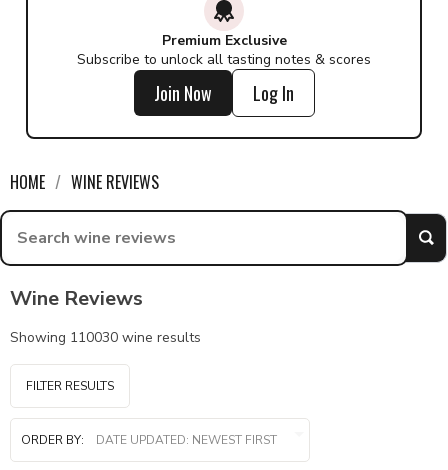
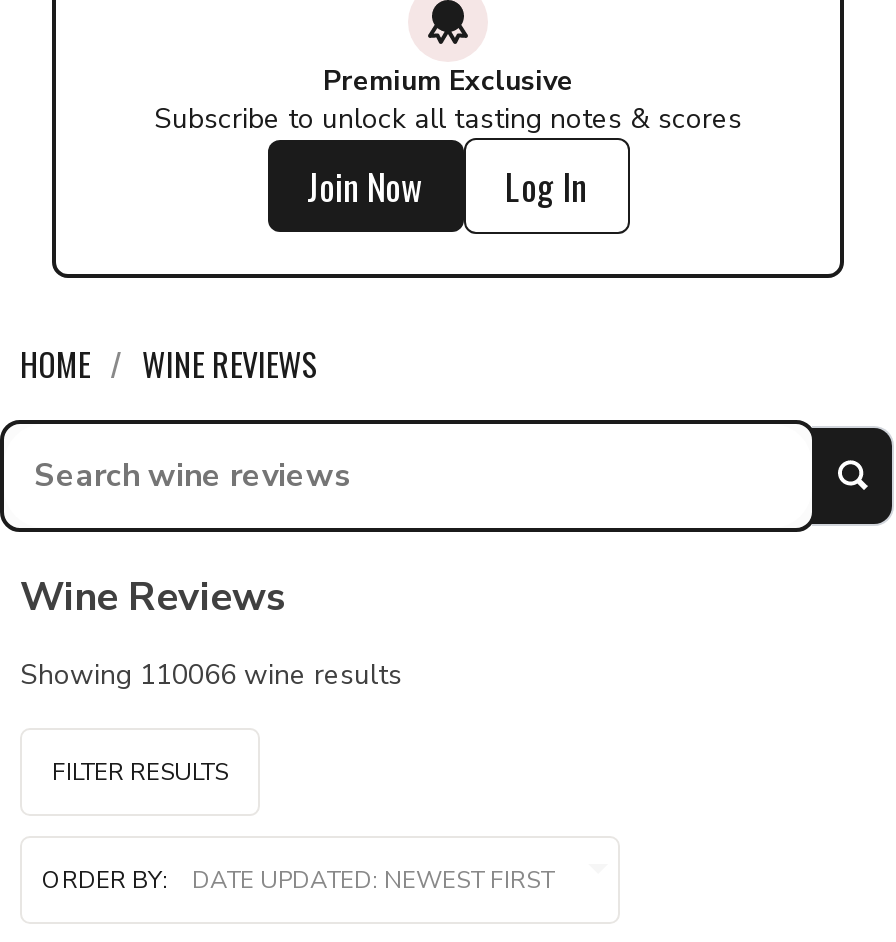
- Showing 110030 wine results
+ Showing 110066 wine results
